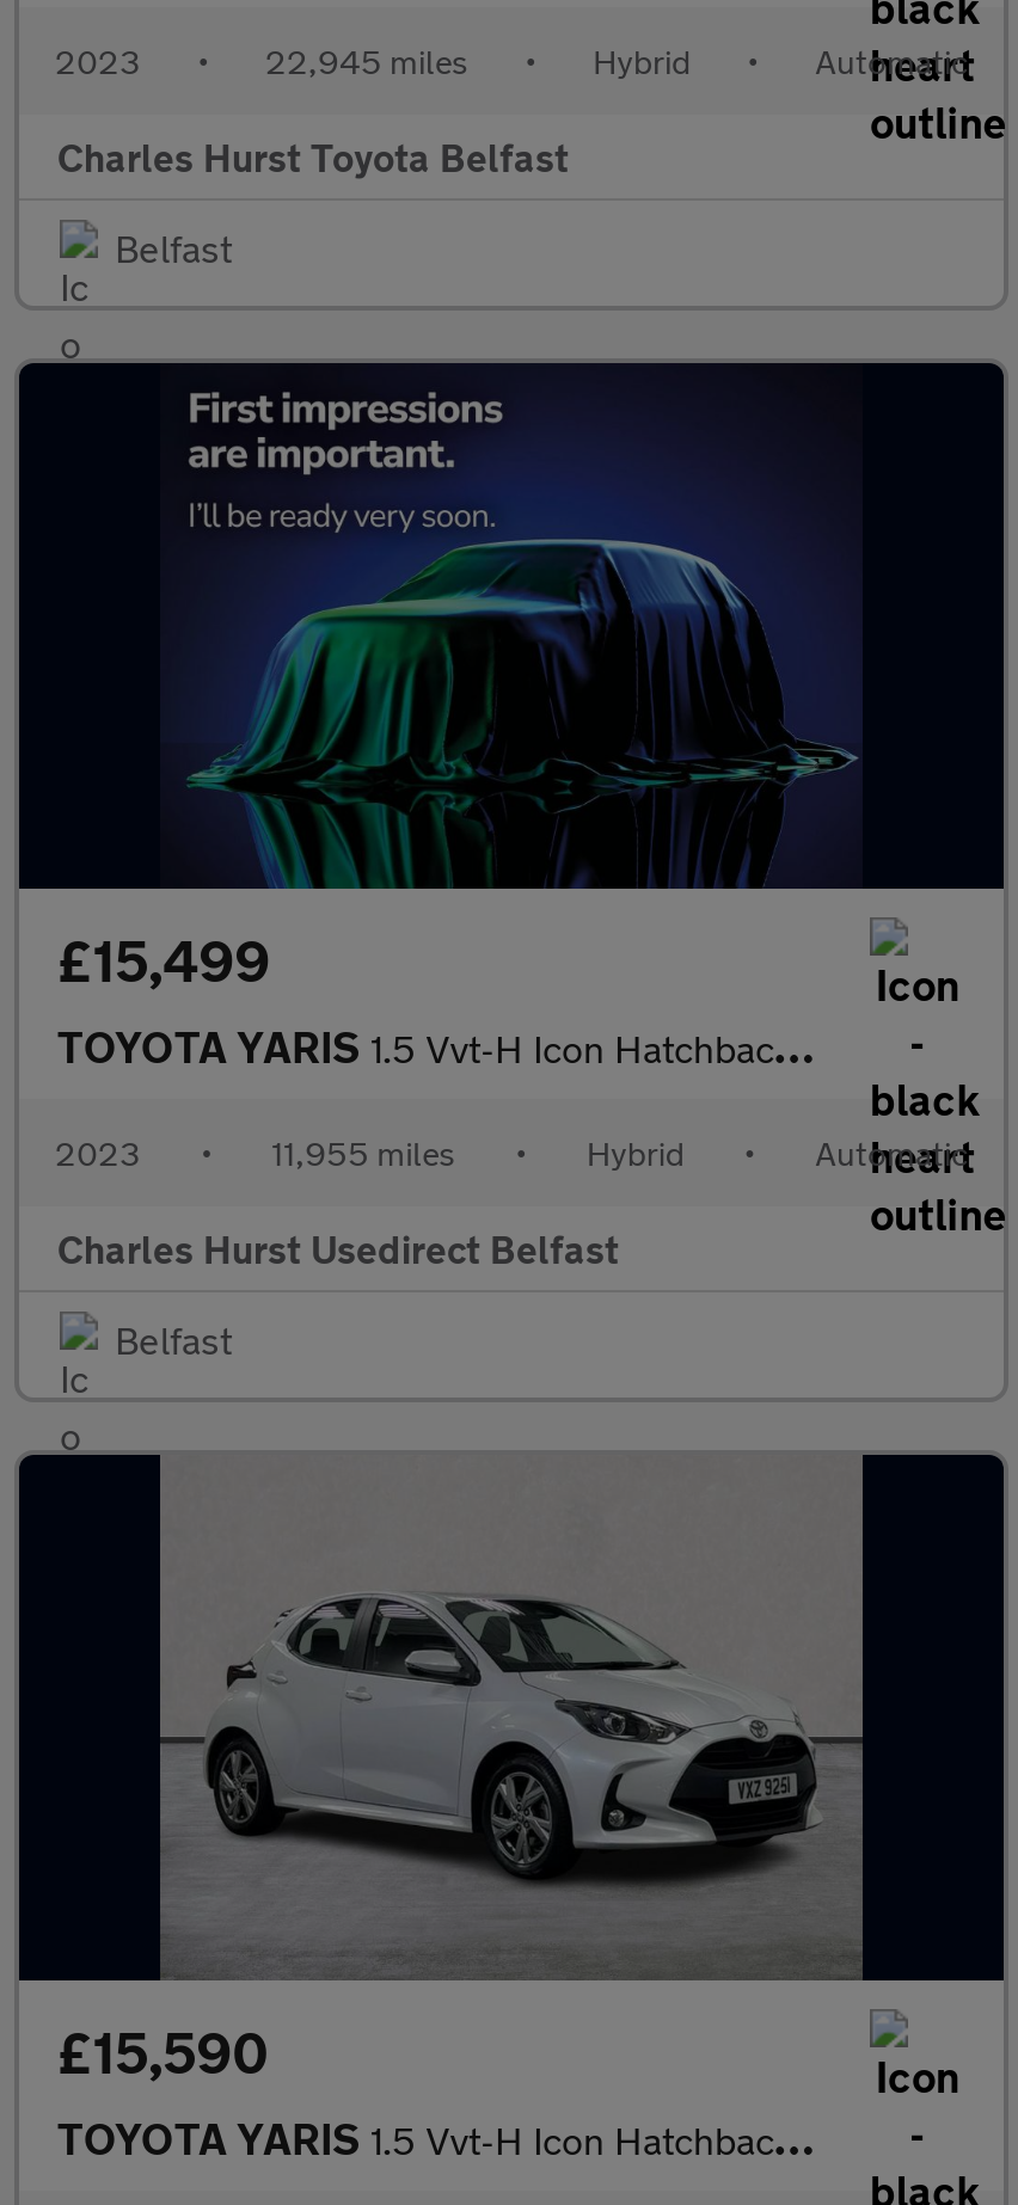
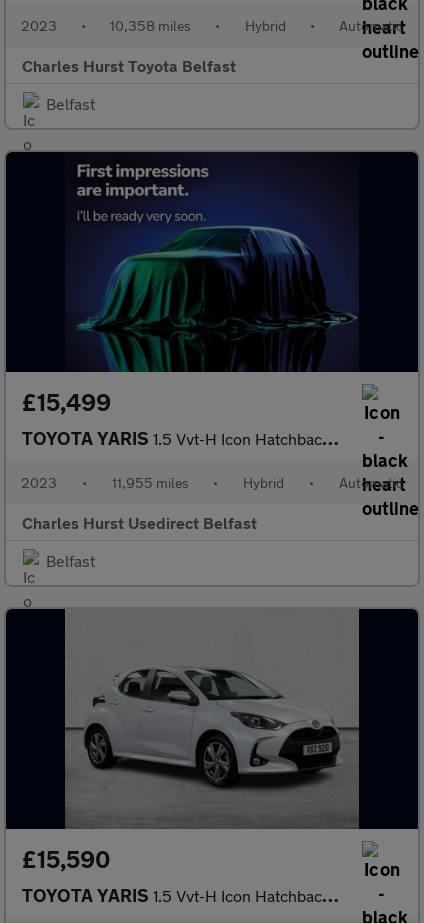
- 22,945 miles
+ 10,358 miles
